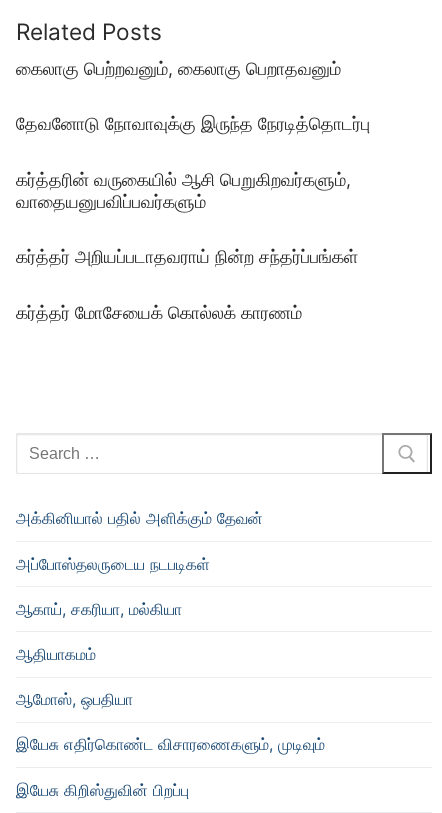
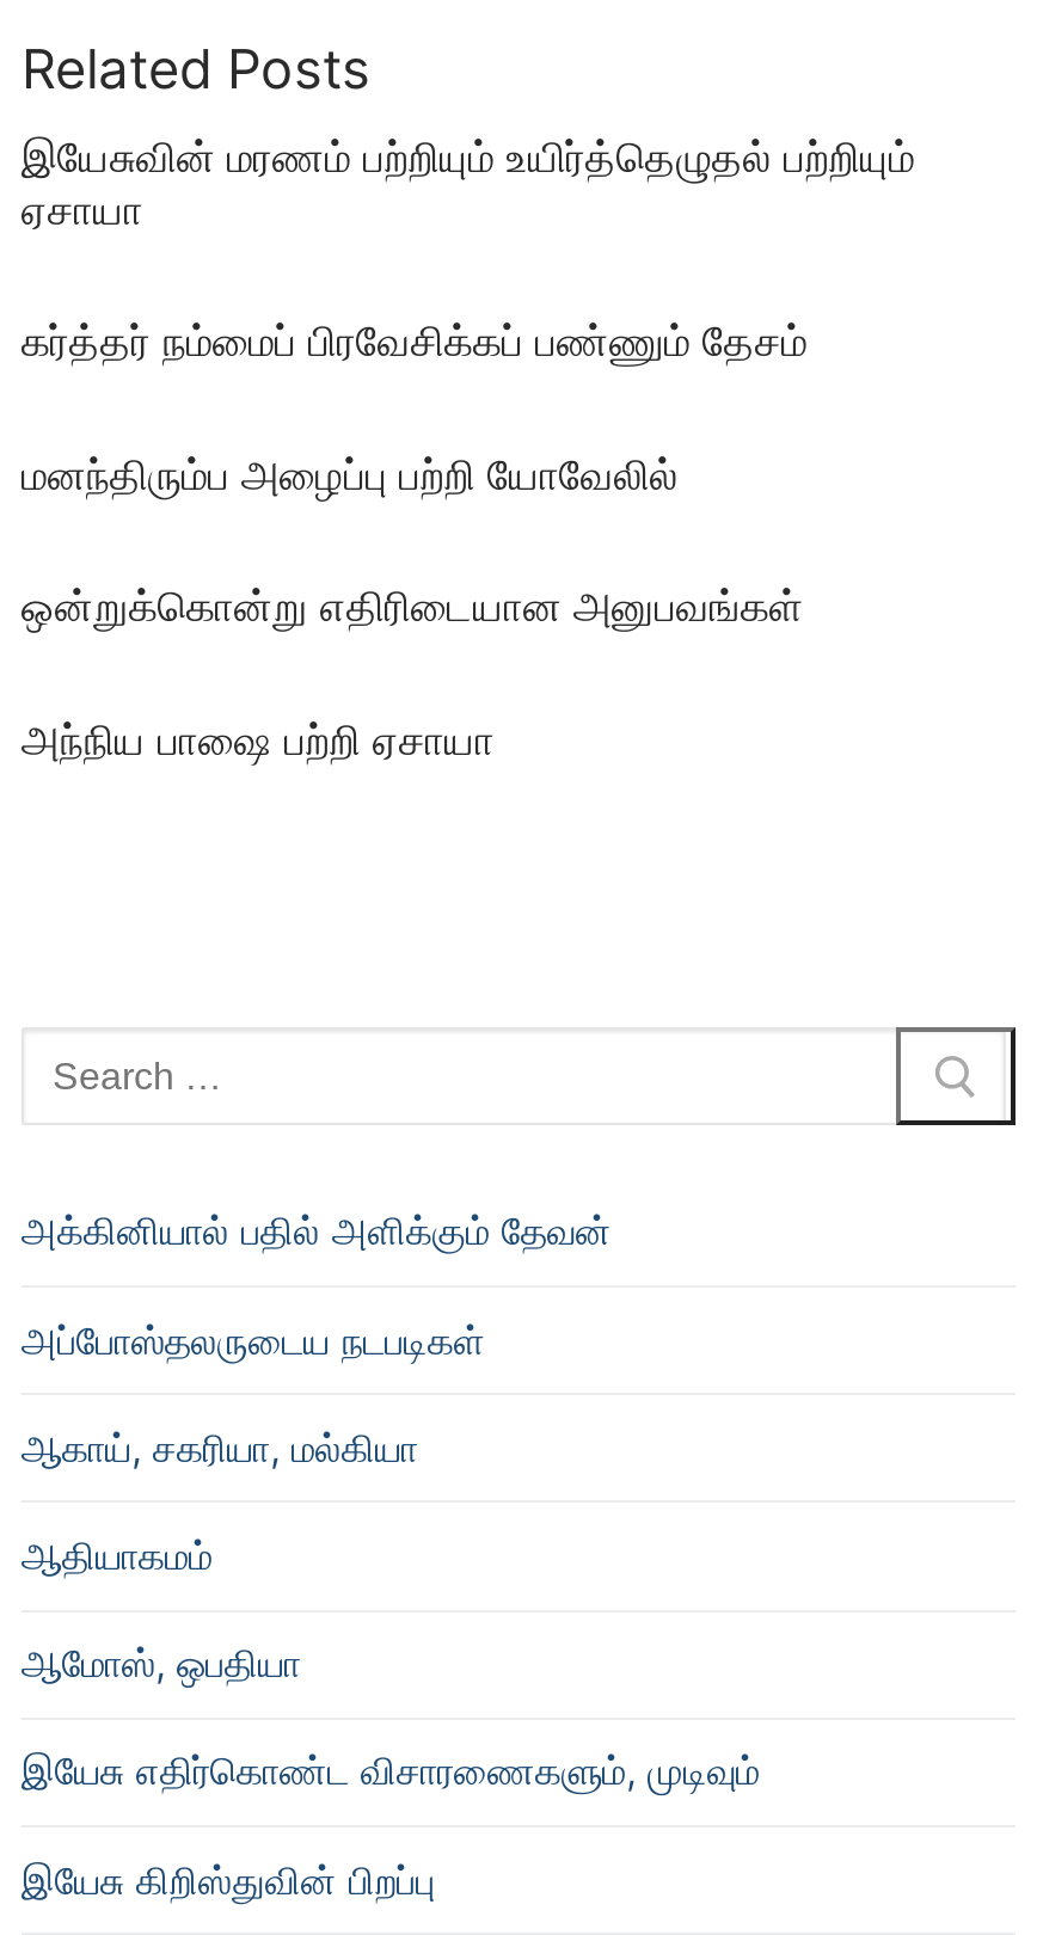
- கைலாகு பெற்றவனும், கைலாகு பெறாதவனும்
+ இயேசுவின் மரணம் பற்றியும் உயிர்த்தெழுதல் பற்றியும்
+ ஏசாயா

- தேவனோடு நோவாவுக்கு இருந்த நேரடித்தொடர்பு
+ கர்த்தர் நம்மைப் பிரவேசிக்கப் பண்ணும் தேசம்

- கர்த்தரின் வருகையில் ஆசி பெறுகிறவர்களும்,
- வாதையனுபவிப்பவர்களும்
+ மனந்திரும்ப அழைப்பு பற்றி யோவேலில்

- கர்த்தர் அறியப்படாதவராய் நின்ற சந்தர்ப்பங்கள்
+ ஒன்றுக்கொன்று எதிரிடையான அனுபவங்கள்

- கர்த்தர் மோசேயைக் கொல்லக் காரணம்
+ அந்நிய பாஷை பற்றி ஏசாயா
